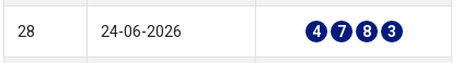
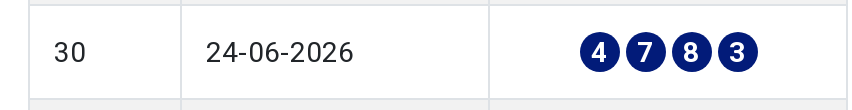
- 28
+ 30
